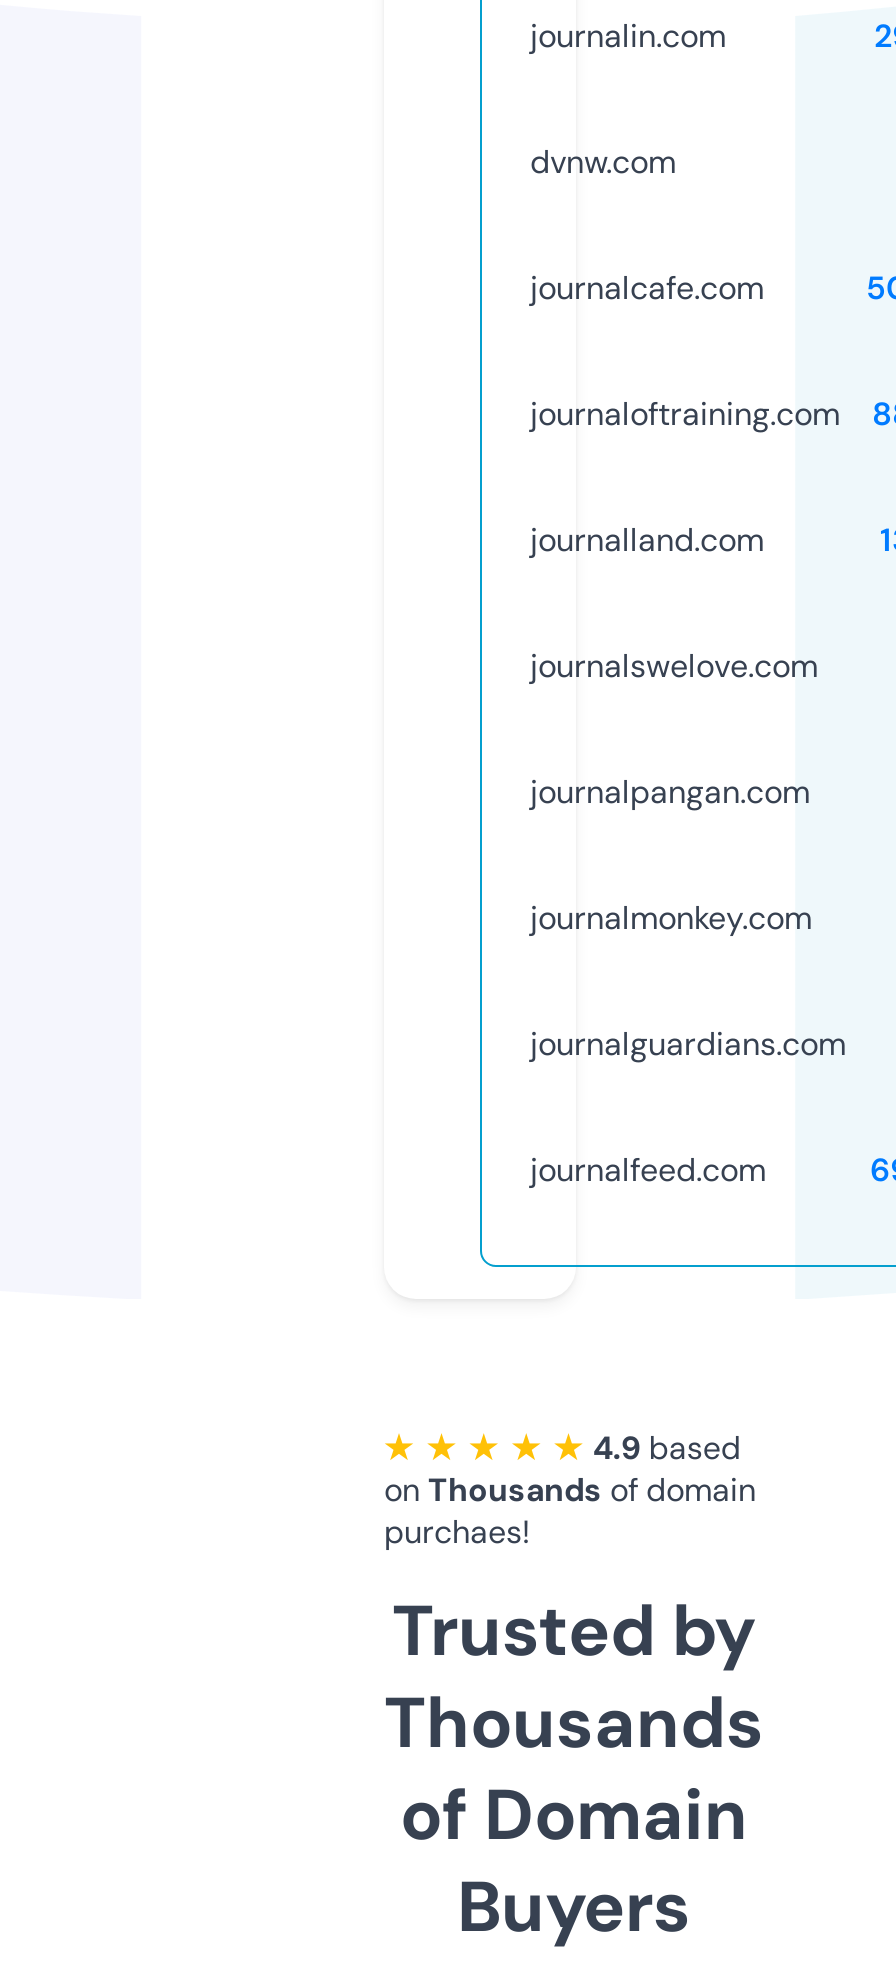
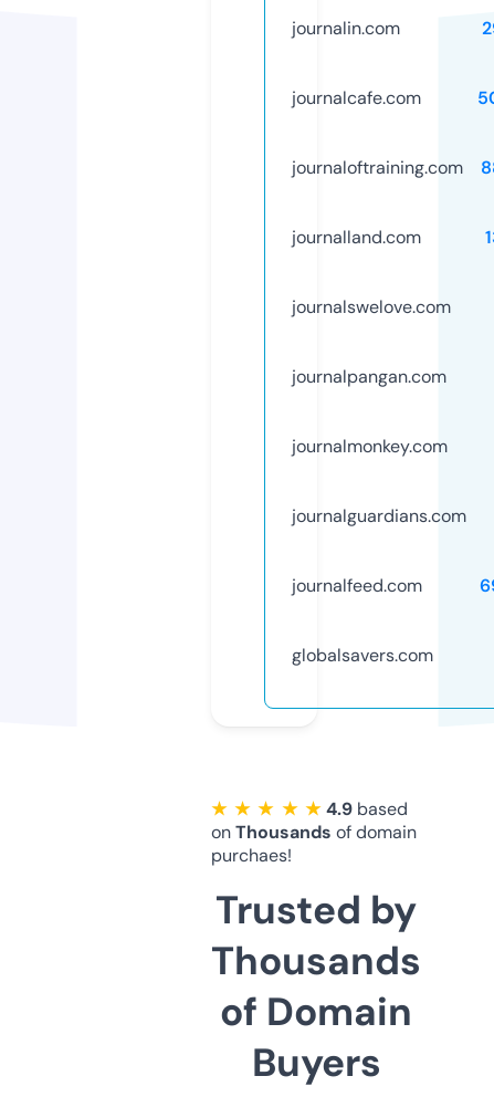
- dvnw.com

moved up: journalcafe.com | journaloftraining.com | journalland.com | journalswelove.com | journalpangan.com | journalmonkey.com | journalguardians.com | journalfeed.com

+ globalsavers.com
